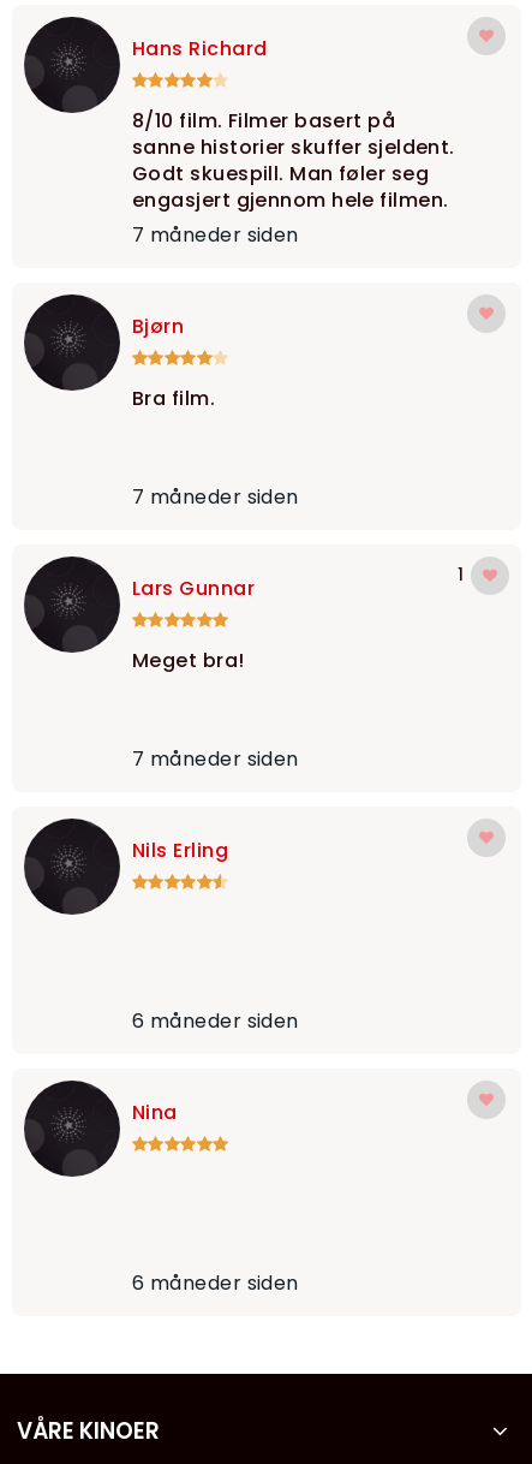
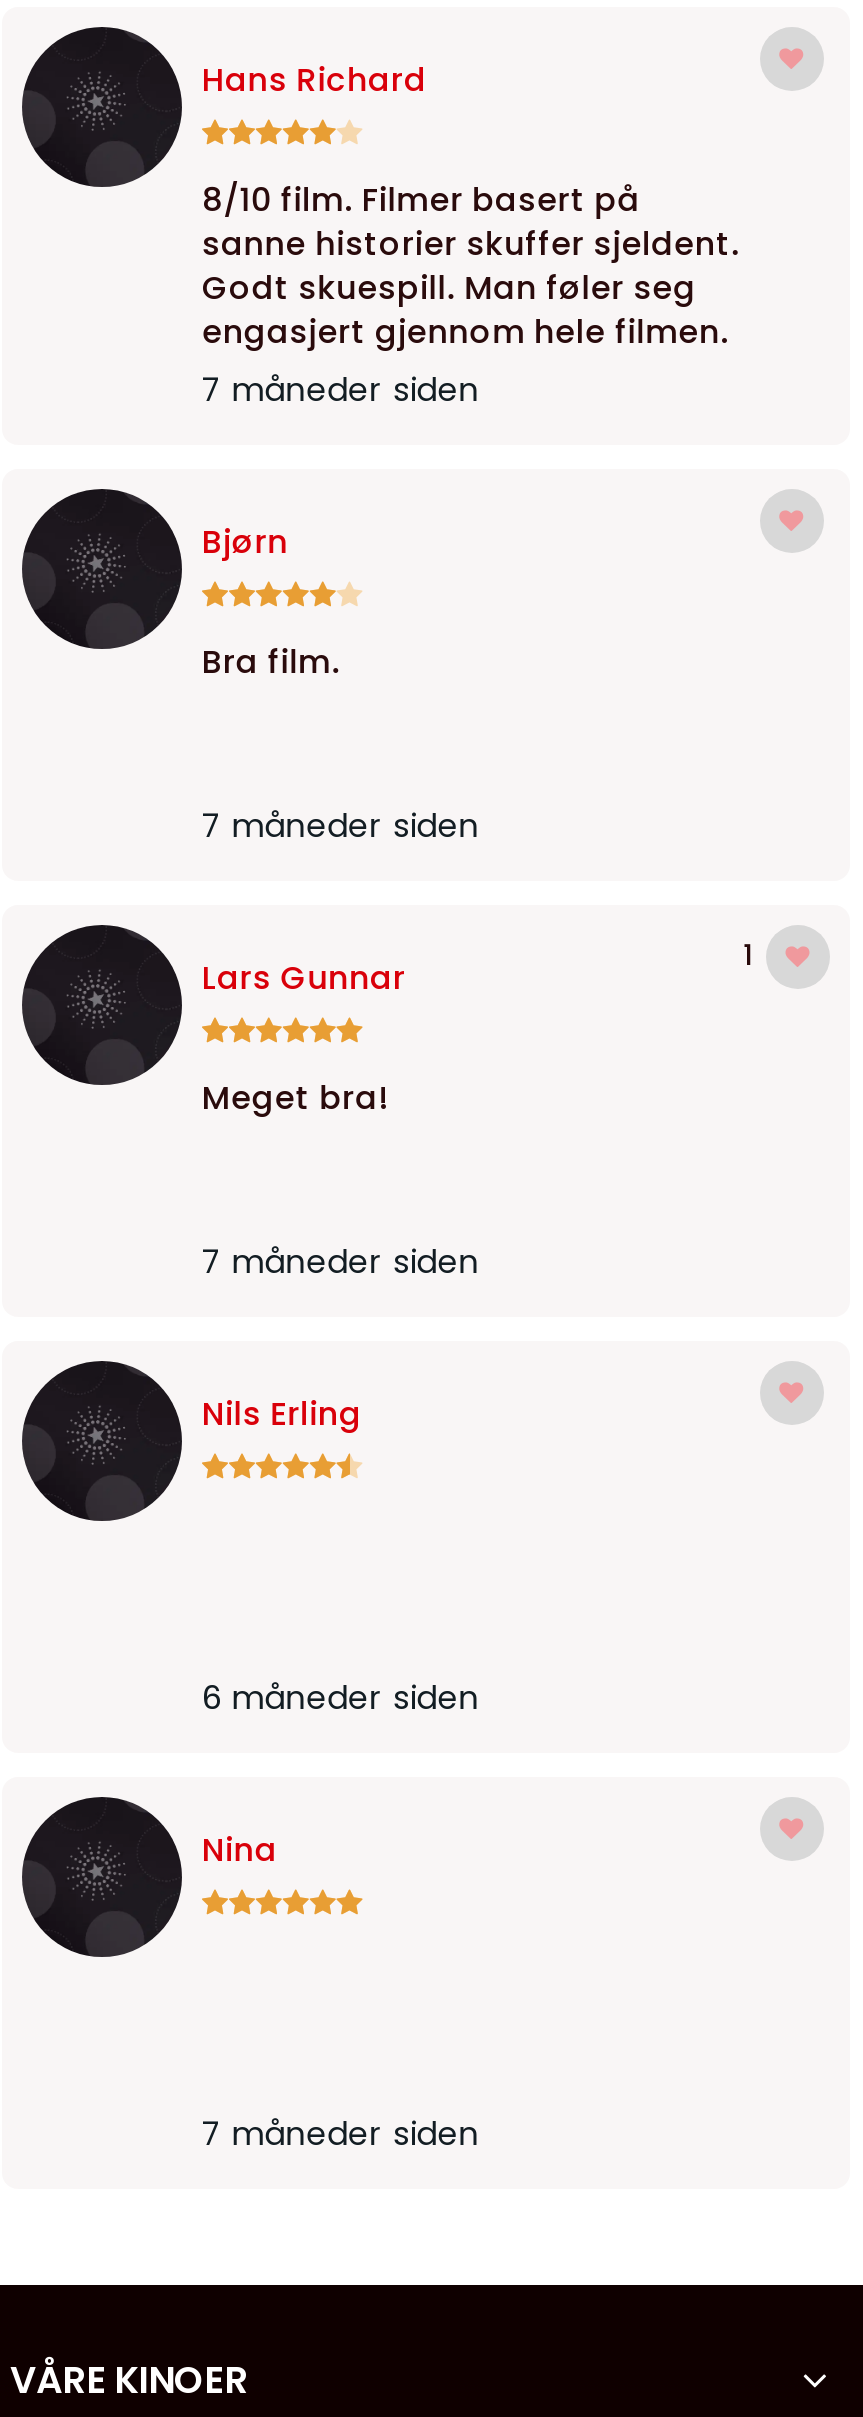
- 6 måneder siden
+ 7 måneder siden
